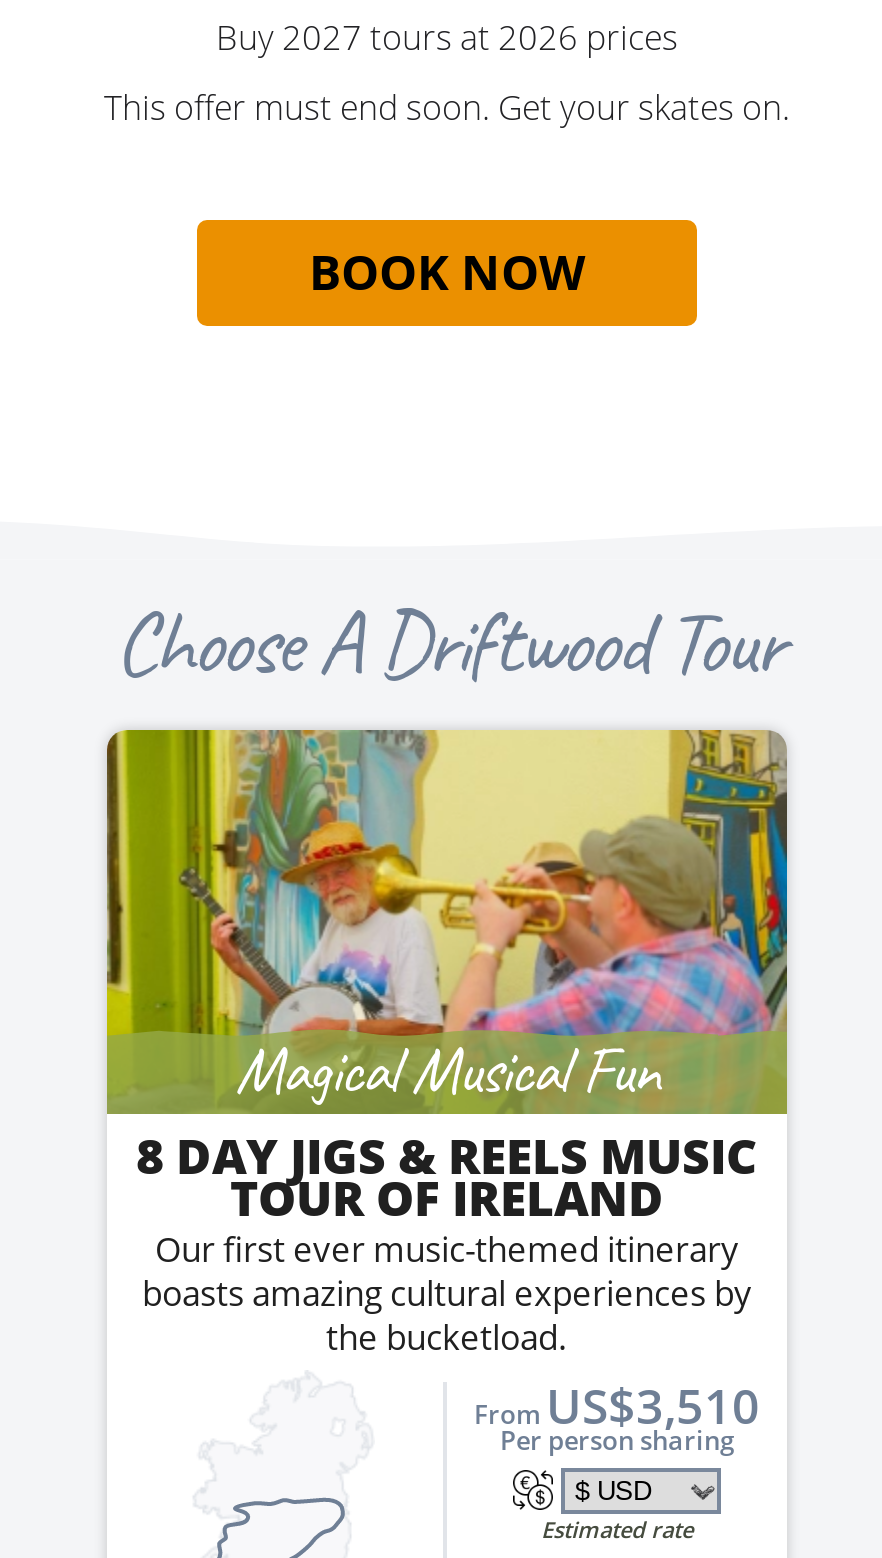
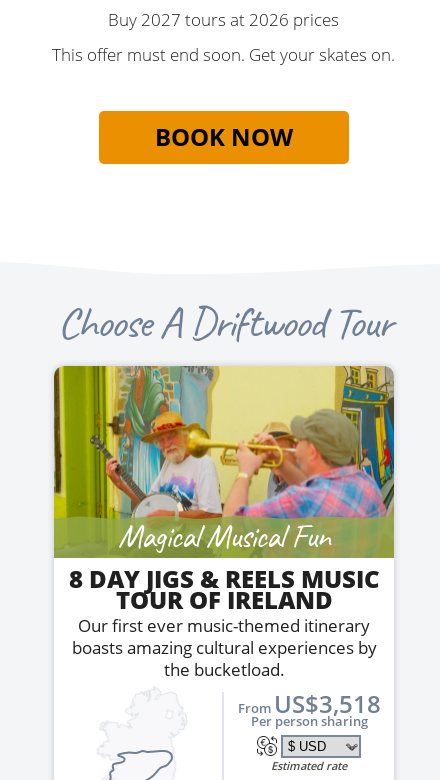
- From US$3,510
+ From US$3,518
